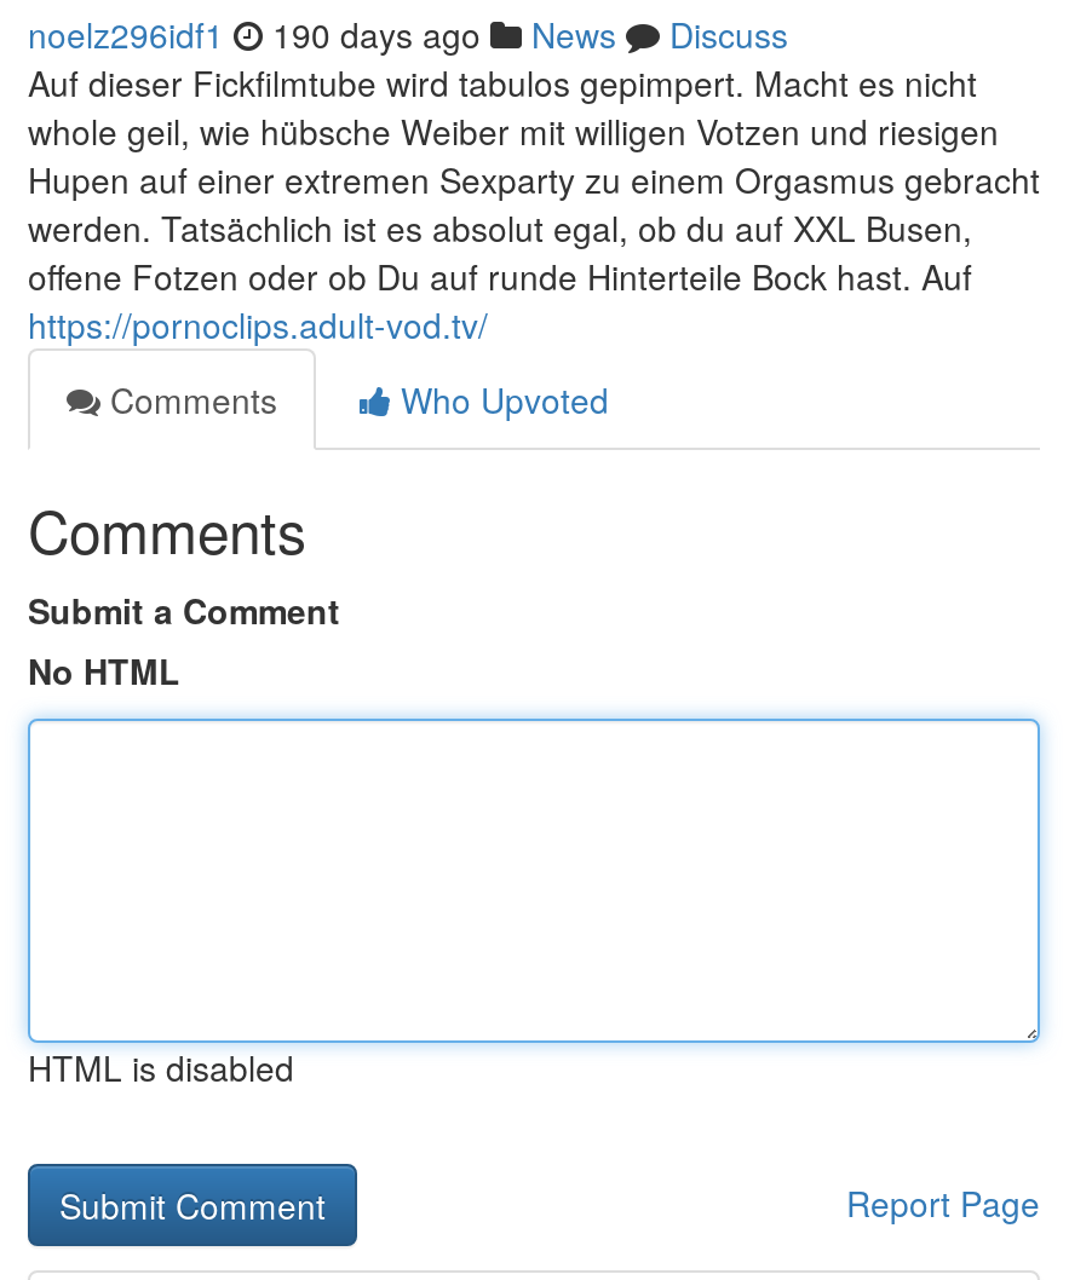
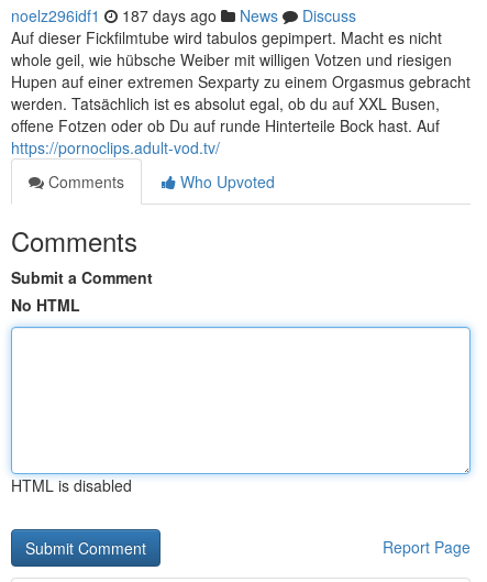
- noelz296idf1 190 days ago News Discuss
+ noelz296idf1 187 days ago News Discuss
